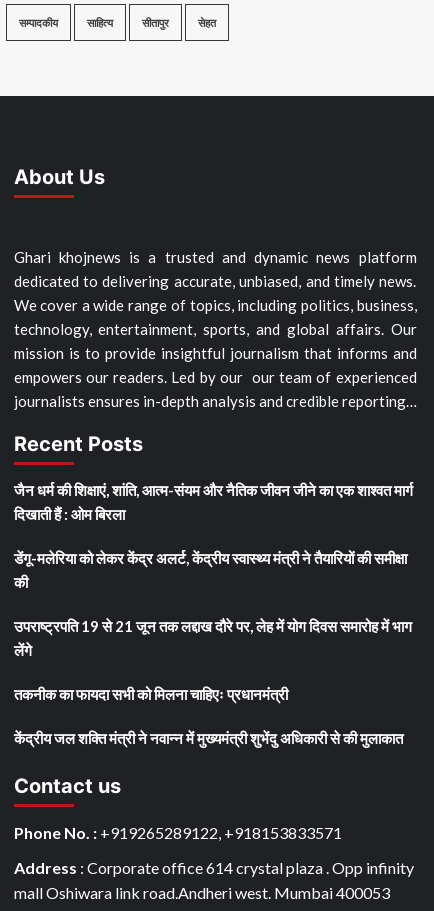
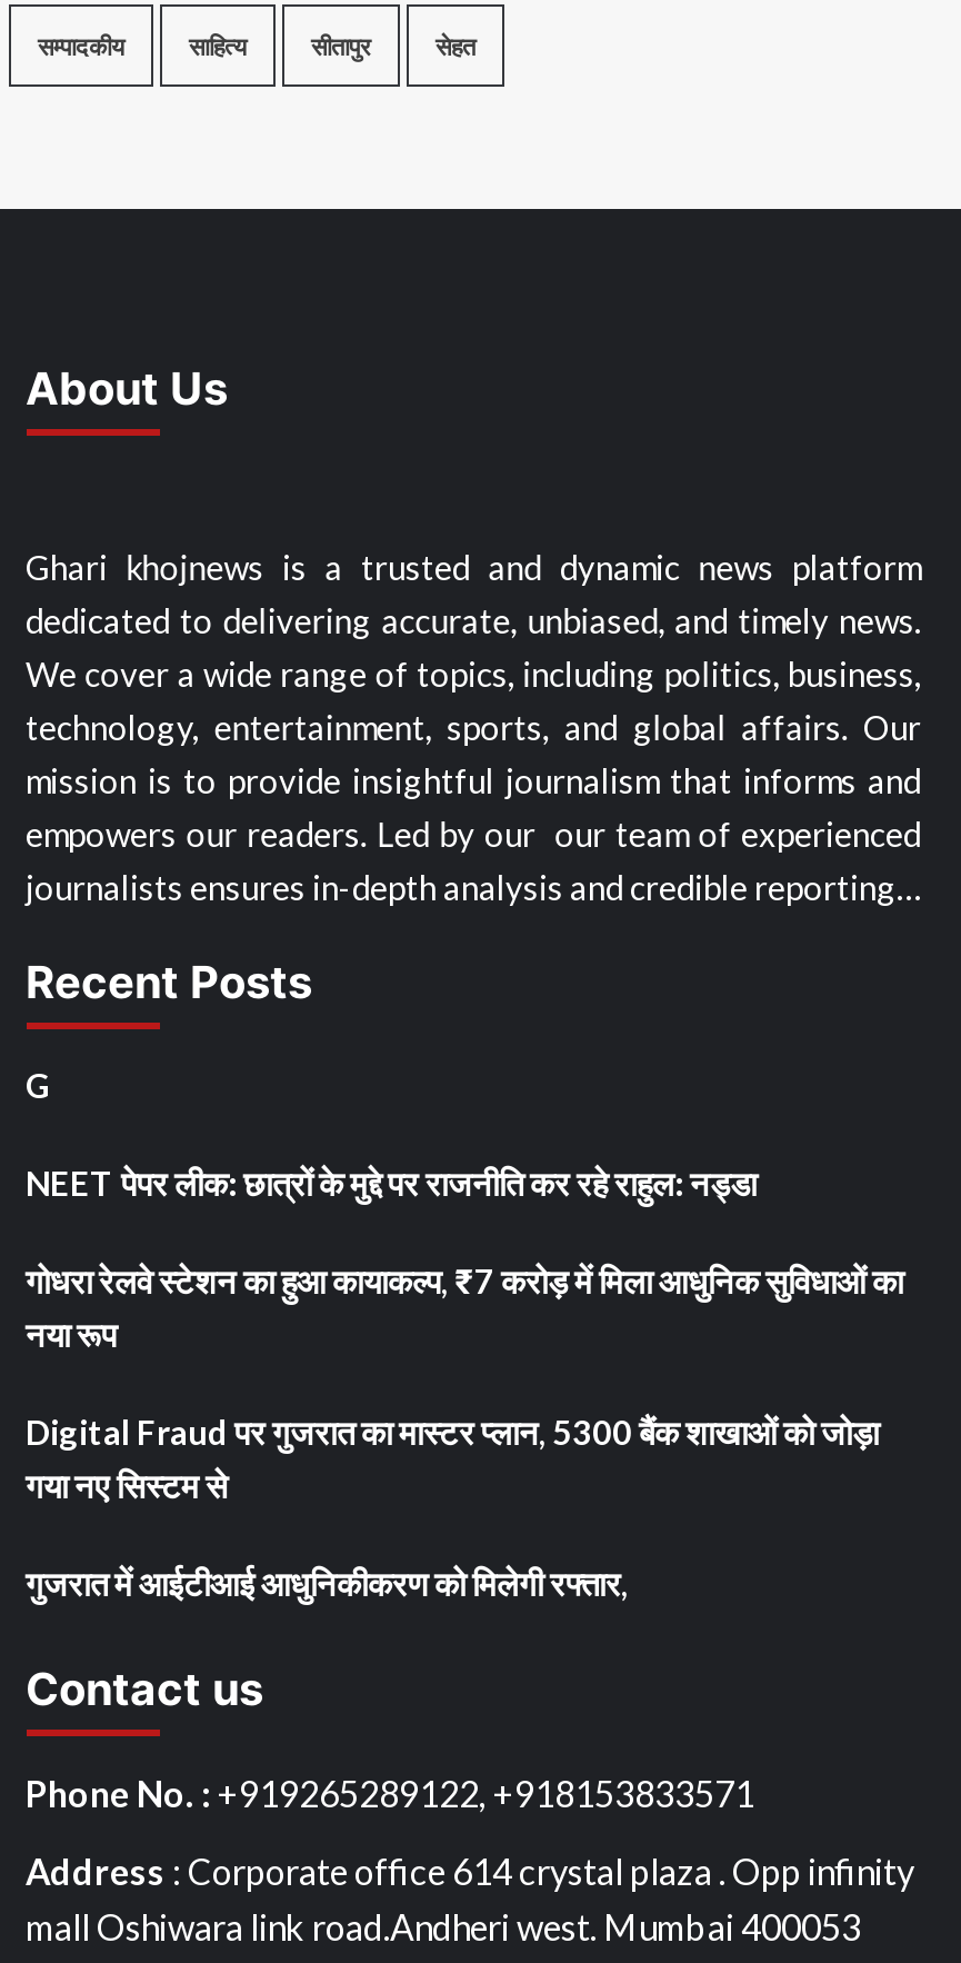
- जैन धर्म की शिक्षाएं, शांति, आत्म-संयम और नैतिक जीवन जीने का एक शाश्वत मार्ग
- दिखाती हैं : ओम बिरला
+ G

- डेंगू-मलेरिया को लेकर केंद्र अलर्ट, केंद्रीय स्वास्थ्य मंत्री ने तैयारियों की समीक्षा
- की
+ NEET पेपर लीक: छात्रों के मुद्दे पर राजनीति कर रहे राहुल: नड्डा

- उपराष्ट्रपति 19 से 21 जून तक लद्दाख दौरे पर, लेह में योग दिवस समारोह में भाग
- लेंगे
+ गोधरा रेलवे स्टेशन का हुआ कायाकल्प, ₹7 करोड़ में मिला आधुनिक सुविधाओं का
+ नया रूप

- तकनीक का फायदा सभी को मिलना चाहिएः प्रधानमंत्री
+ Digital Fraud पर गुजरात का मास्टर प्लान, 5300 बैंक शाखाओं को जोड़ा
+ गया नए सिस्टम से

- केंद्रीय जल शक्ति मंत्री ने नवान्न में मुख्यमंत्री शुभेंदु अधिकारी से की मुलाकात
+ गुजरात में आईटीआई आधुनिकीकरण को मिलेगी रफ्तार,
